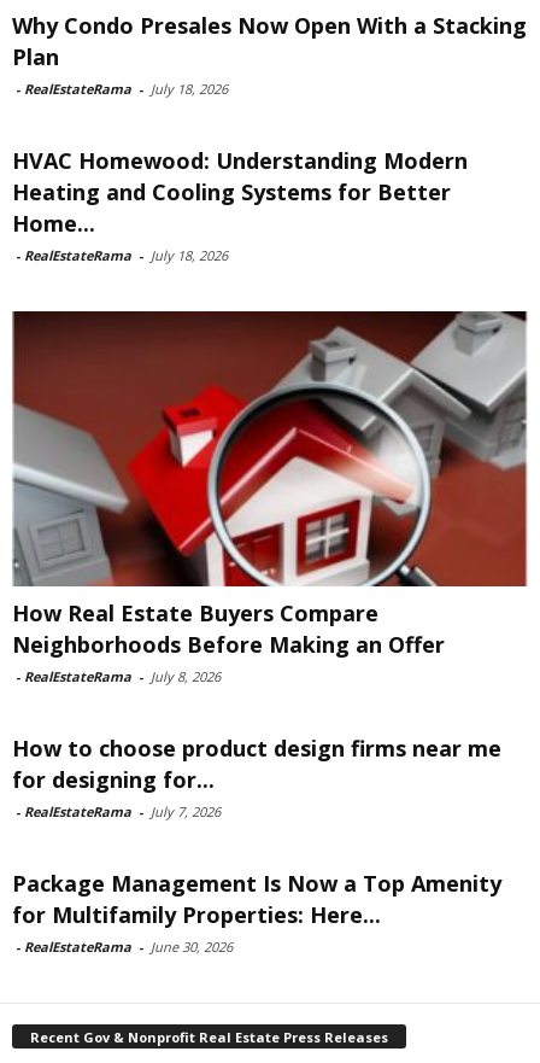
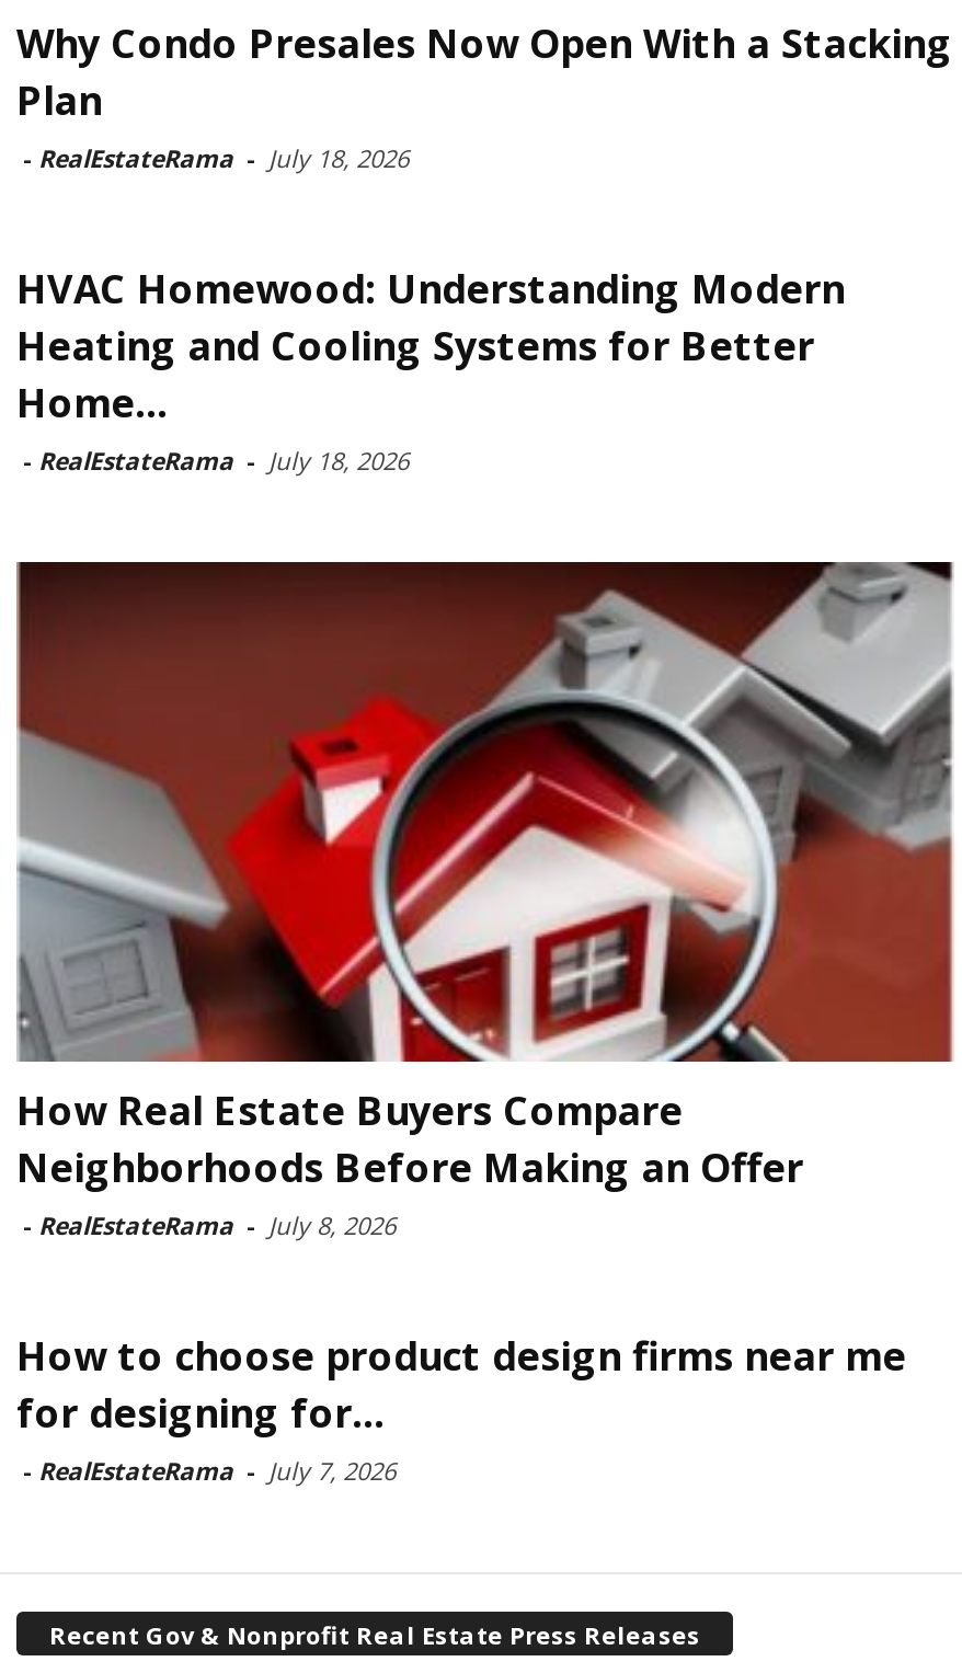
- Package Management Is Now a Top Amenity
- for Multifamily Properties: Here...
- - RealEstateRama - June 30, 2026
